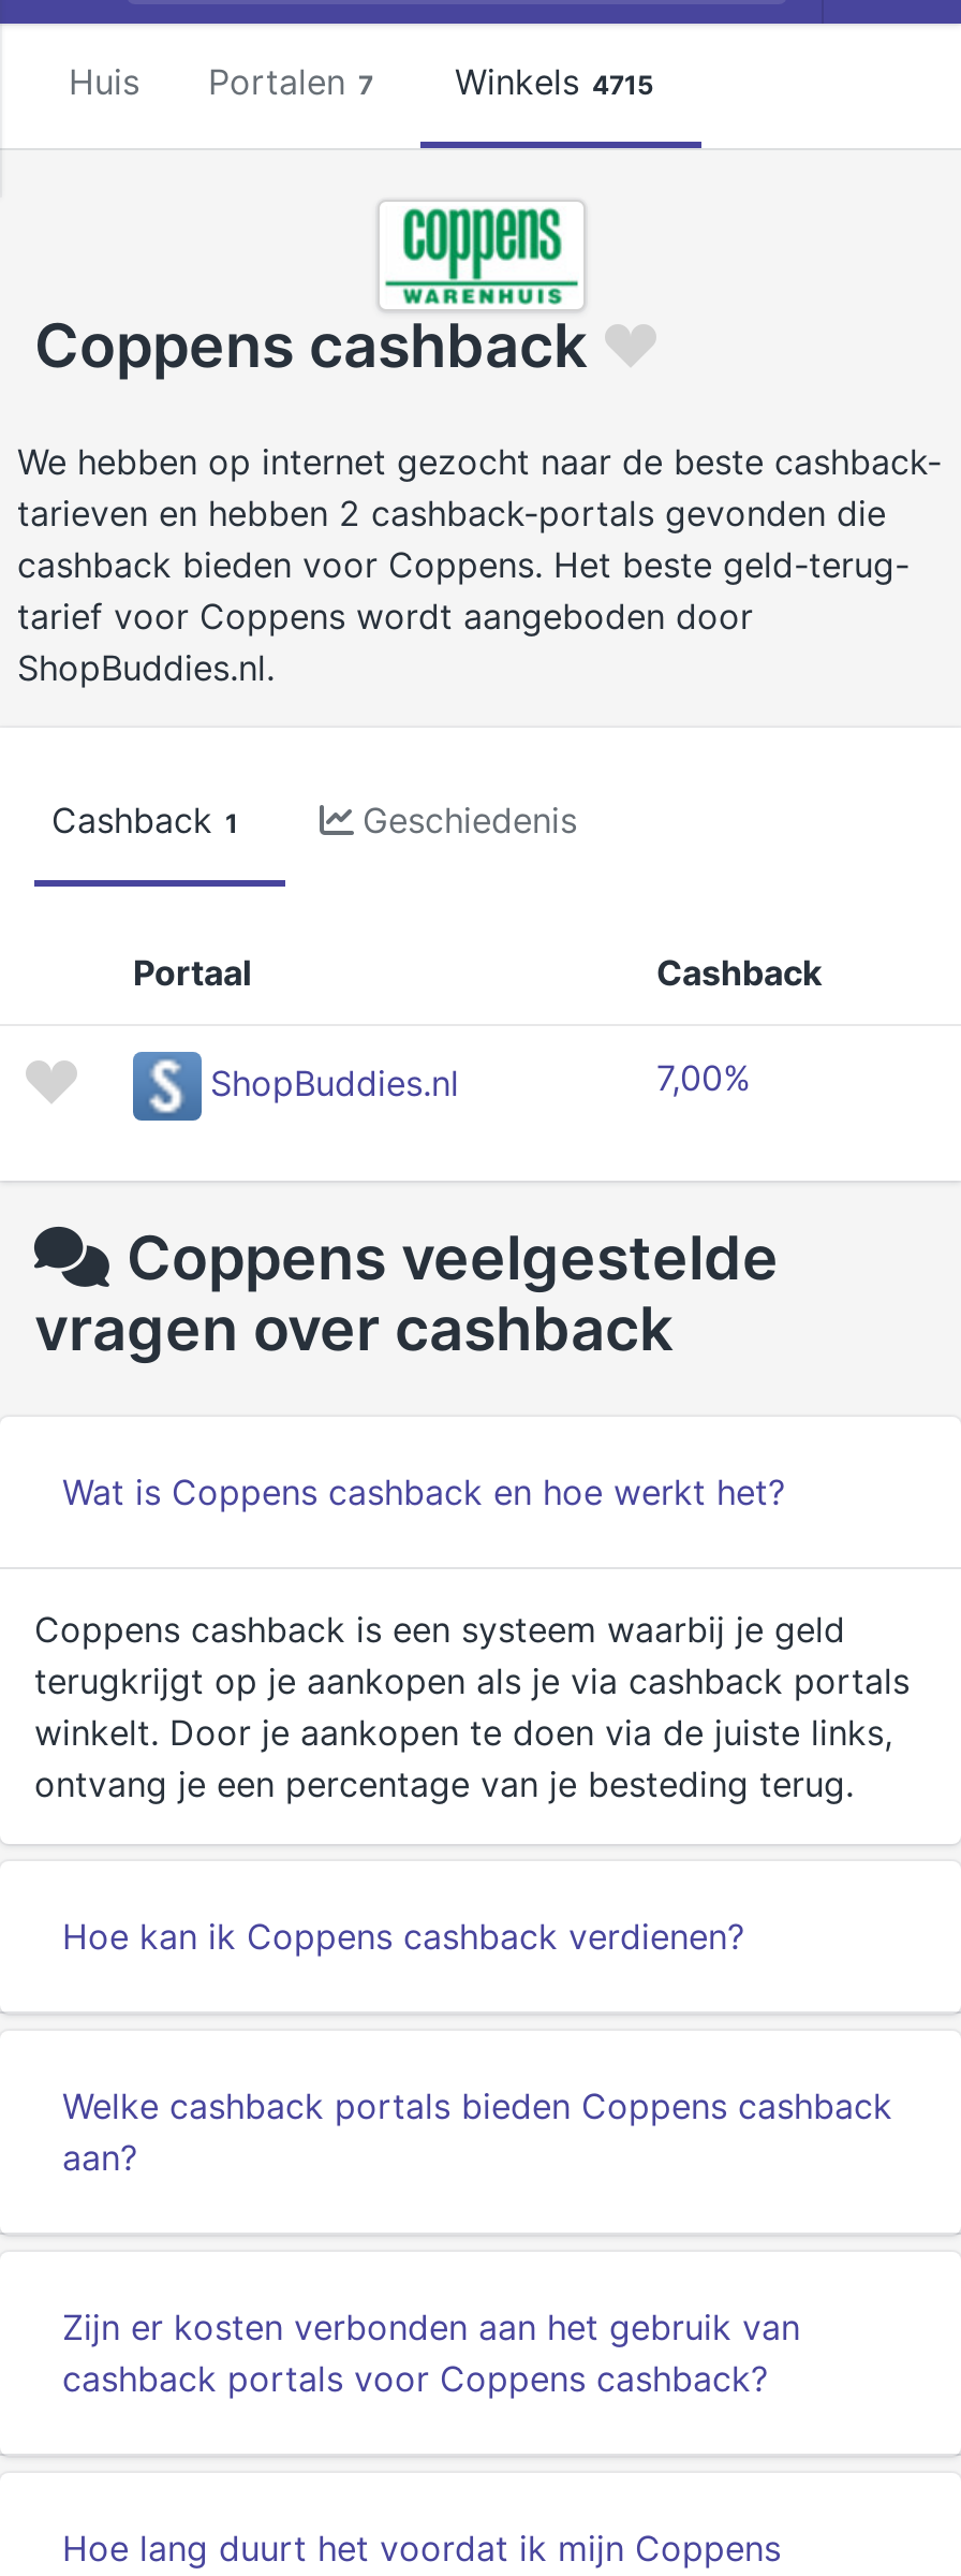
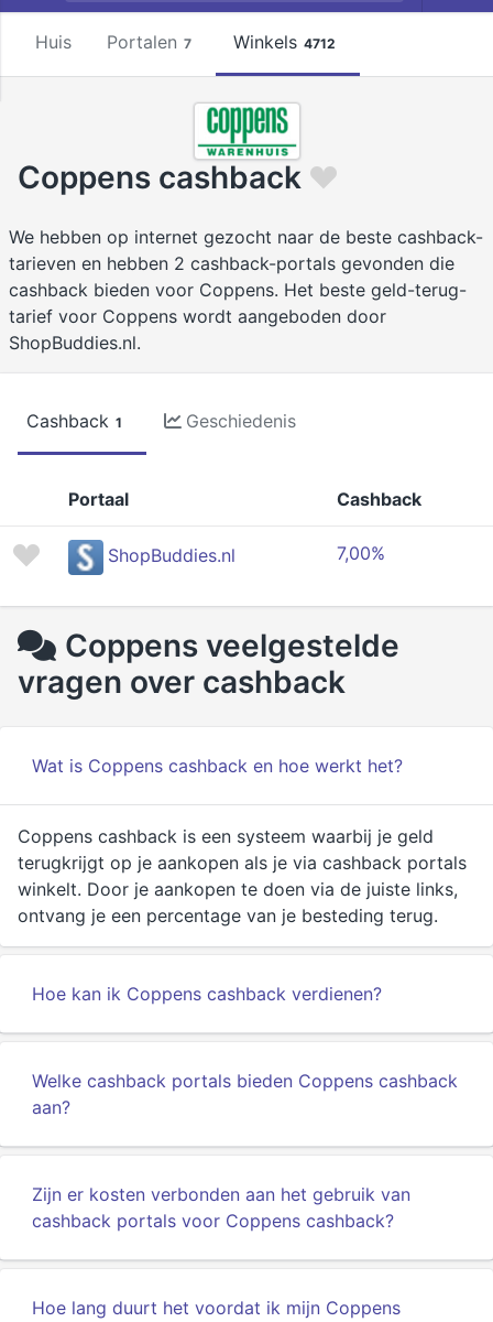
- Huis Portalen 7 Winkels 4715
+ Huis Portalen 7 Winkels 4712
